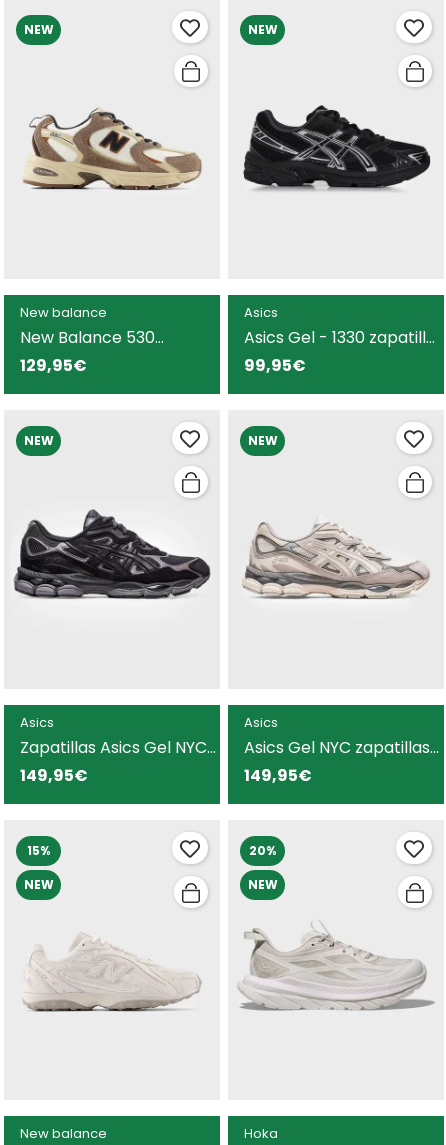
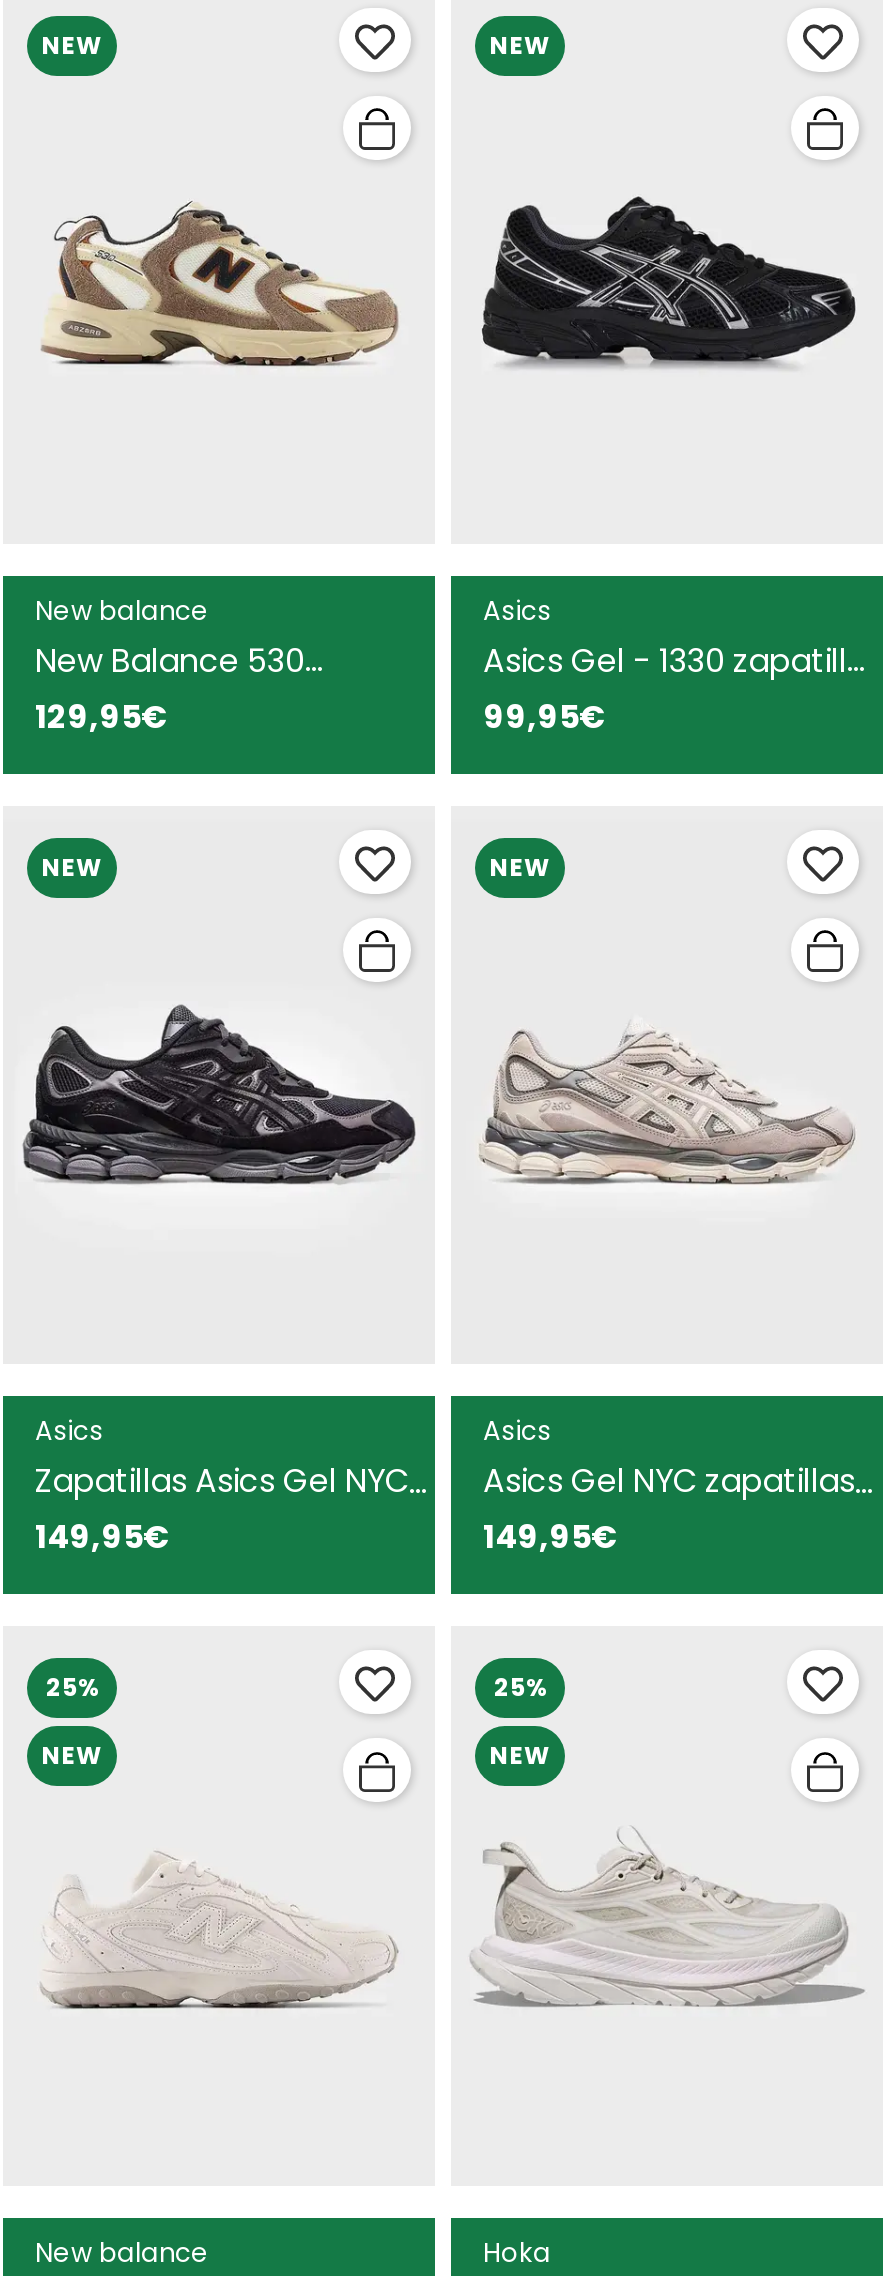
- 15%
+ 25%

- 20%
+ 25%
